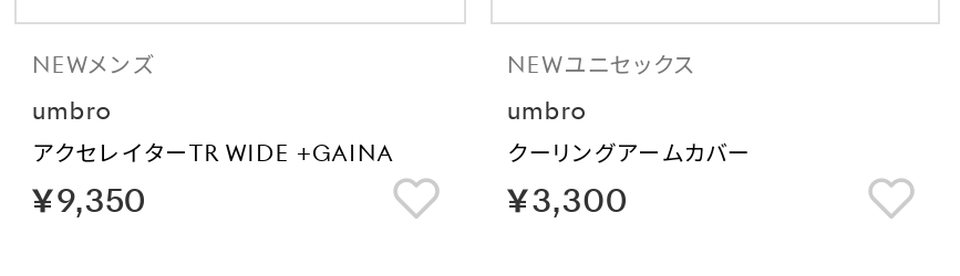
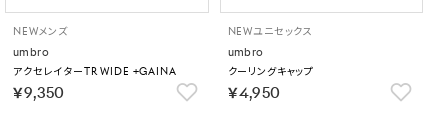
- クーリングアームカバー
- ￥3,300
+ クーリングキャップ
+ ￥4,950
